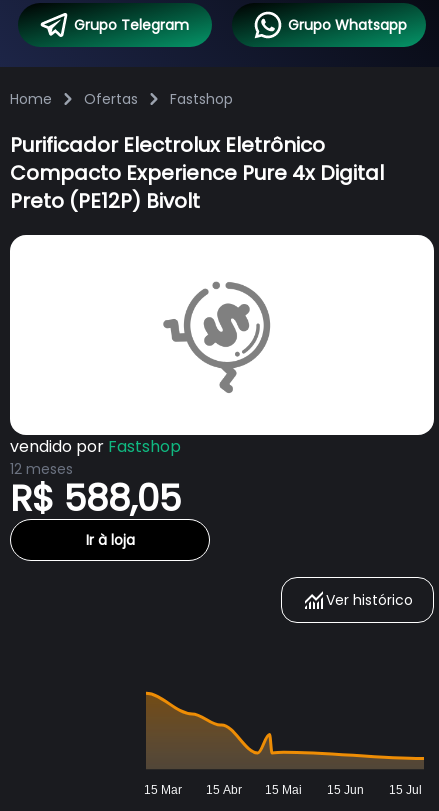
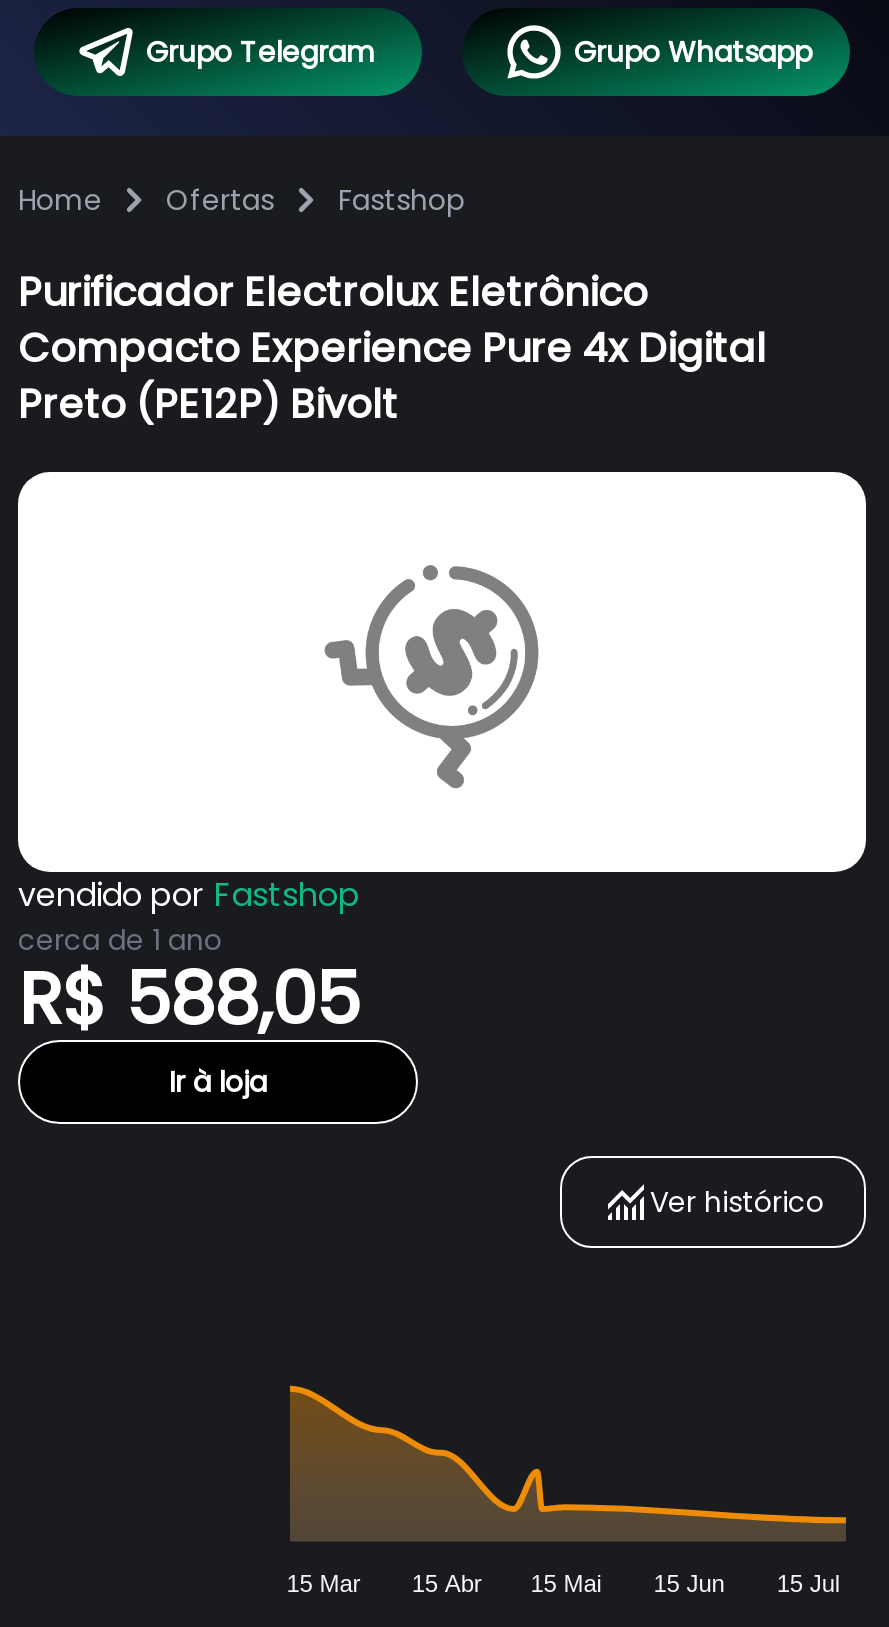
- 12 meses
+ cerca de 1 ano
